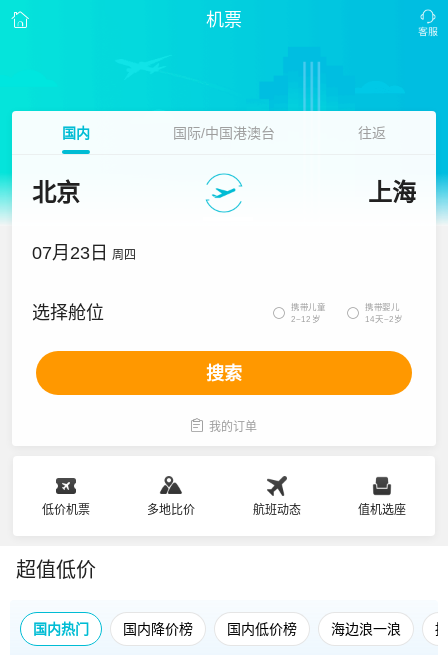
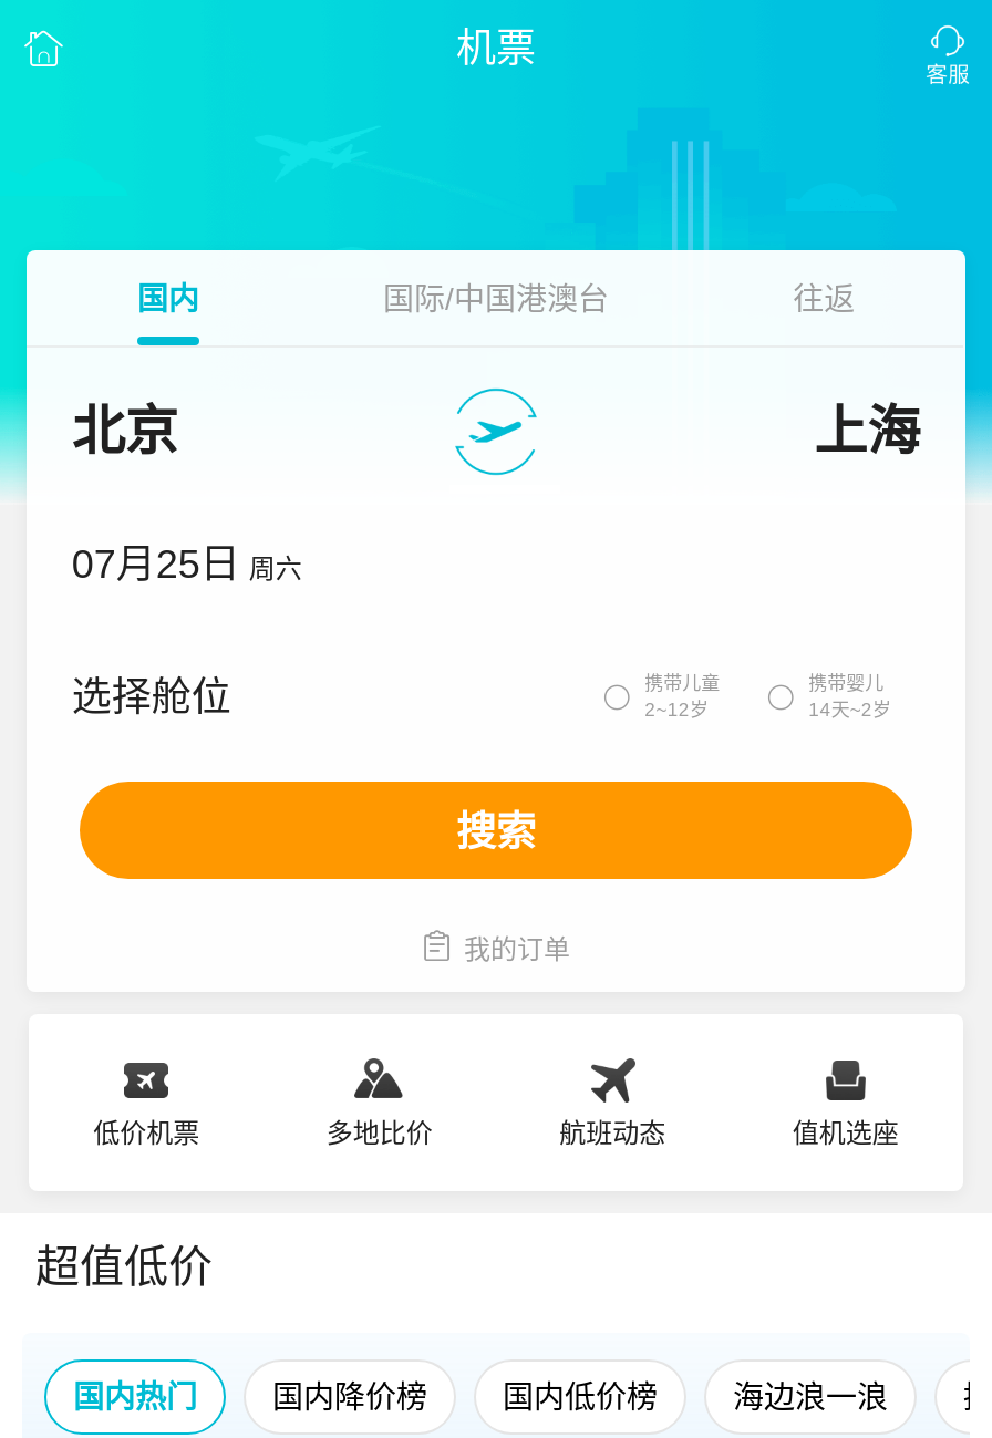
- 07月23日 周四
+ 07月25日 周六
